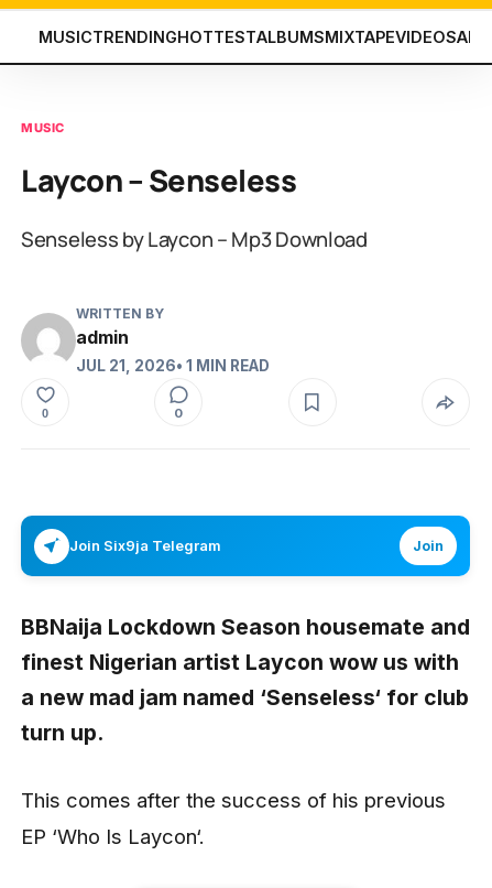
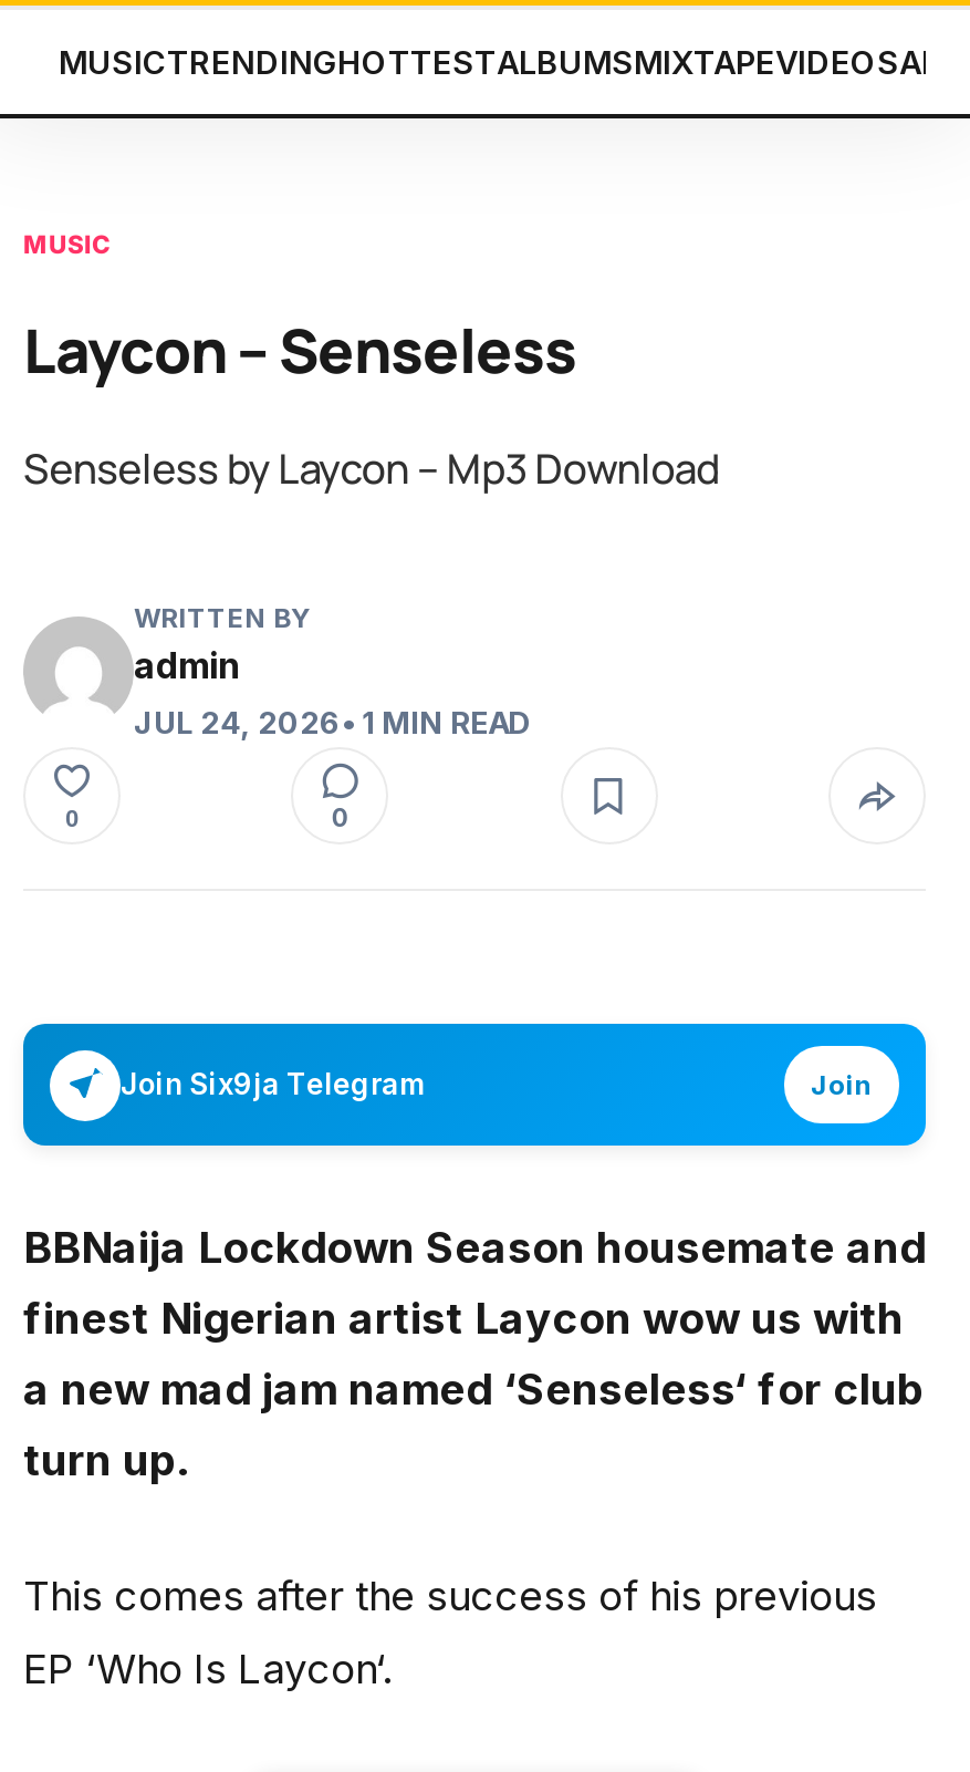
- JUL 21, 2026 • 1 MIN READ
+ JUL 24, 2026 • 1 MIN READ
